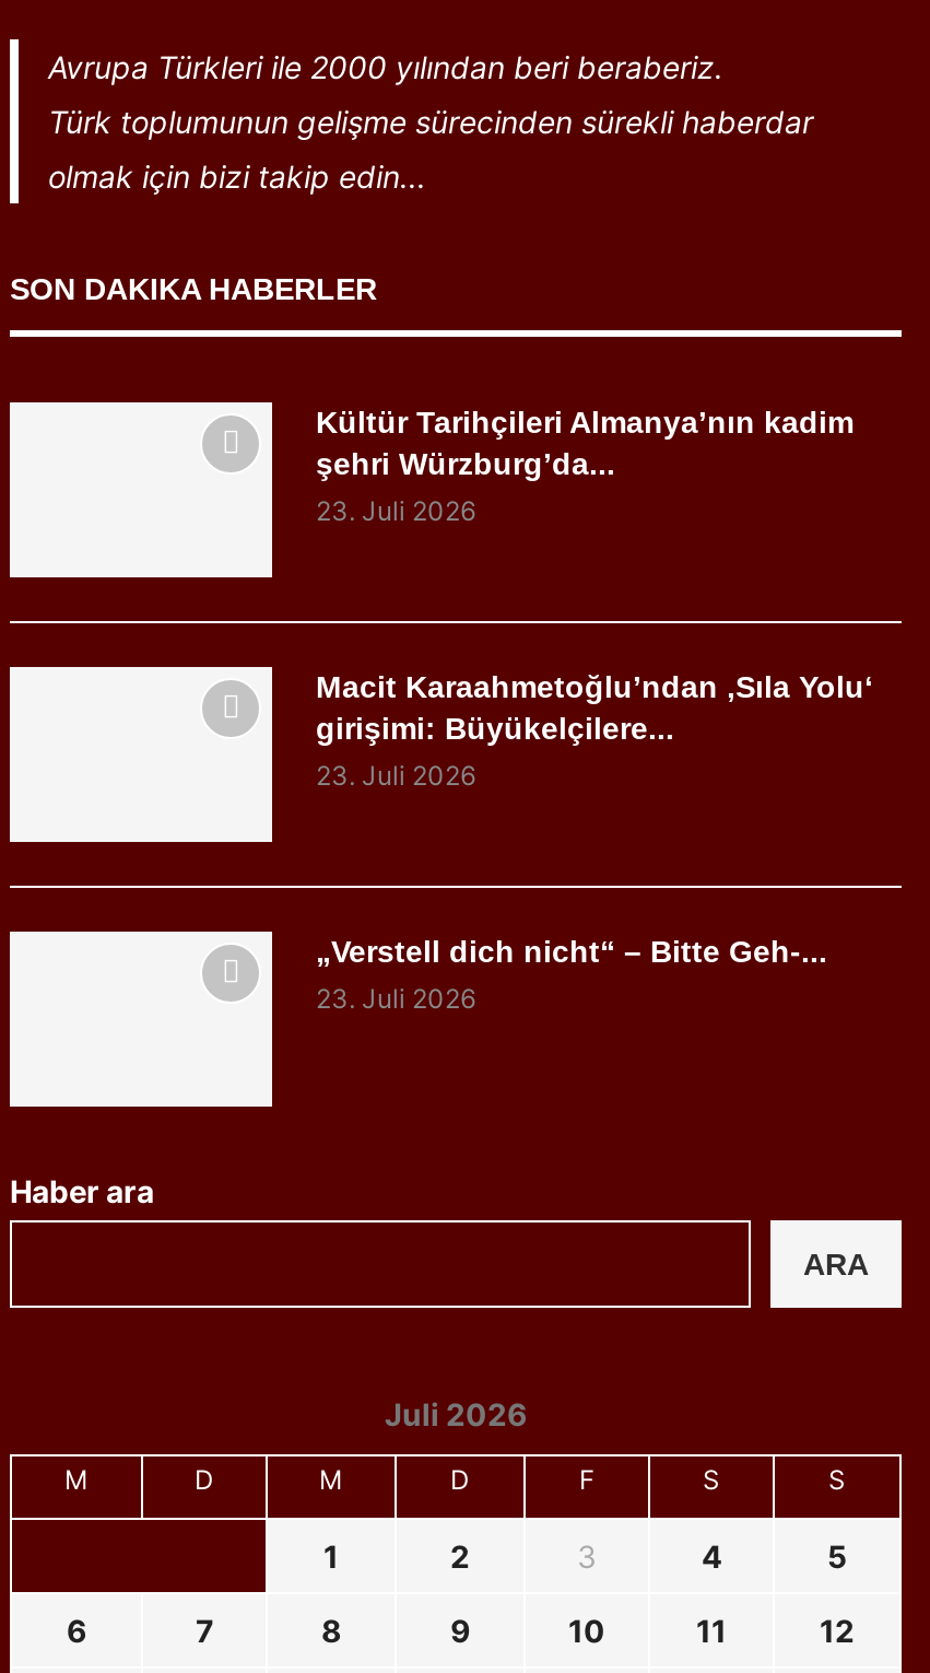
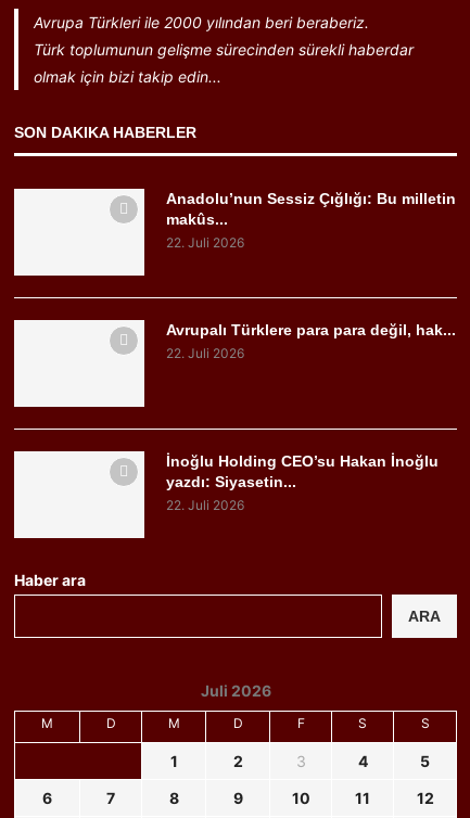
- Kültür Tarihçileri Almanya’nın kadim
- şehri Würzburg’da...
- 23. Juli 2026
+ Anadolu’nun Sessiz Çığlığı: Bu milletin
+ makûs...
+ 22. Juli 2026

- Macit Karaahmetoğlu’ndan ‚Sıla Yolu‘
- girişimi: Büyükelçilere...
- 23. Juli 2026
+ Avrupalı Türklere para para değil, hak...
+ 22. Juli 2026

- „Verstell dich nicht“ – Bitte Geh-...
- 23. Juli 2026
+ İnoğlu Holding CEO’su Hakan İnoğlu
+ yazdı: Siyasetin...
+ 22. Juli 2026
